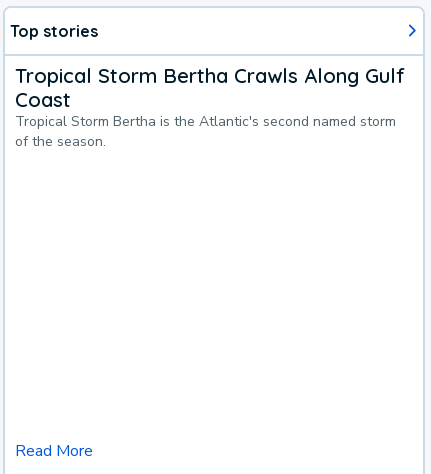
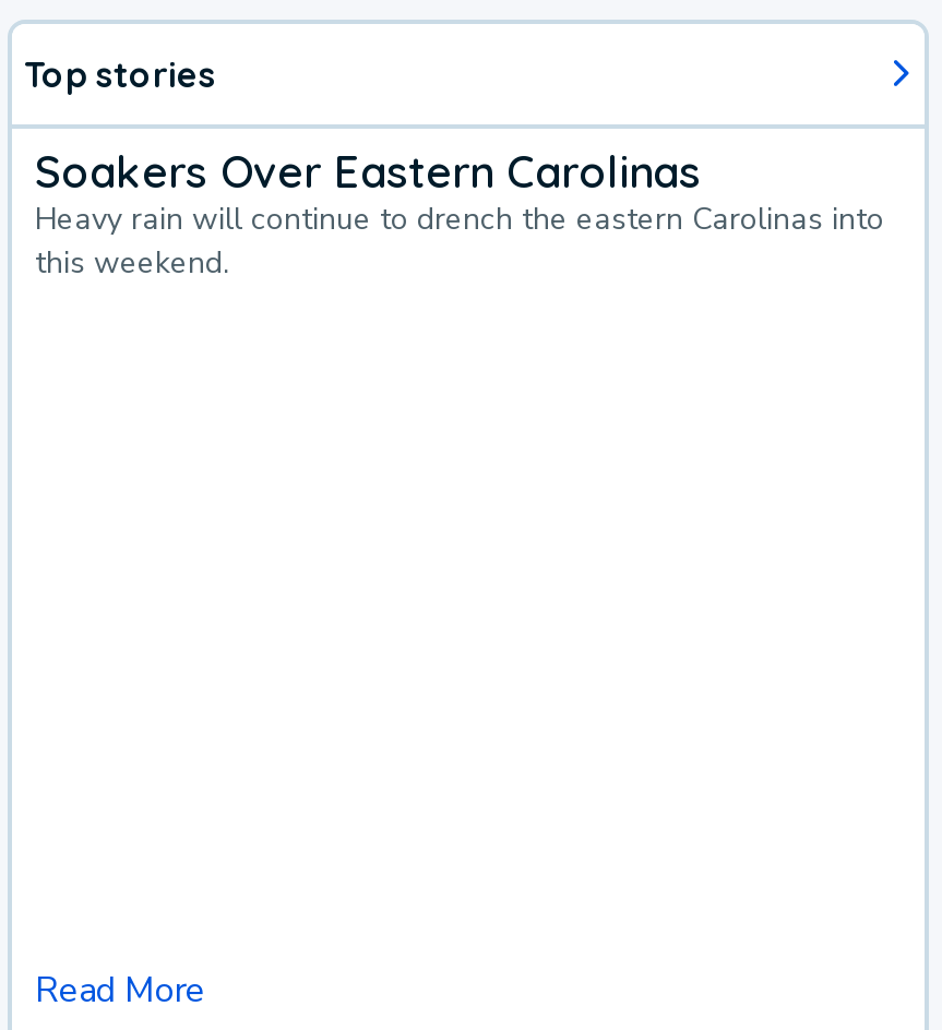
- Tropical Storm Bertha Crawls Along Gulf
- Coast
- Tropical Storm Bertha is the Atlantic's second named storm
- of the season.
+ Soakers Over Eastern Carolinas
+ Heavy rain will continue to drench the eastern Carolinas into
+ this weekend.
